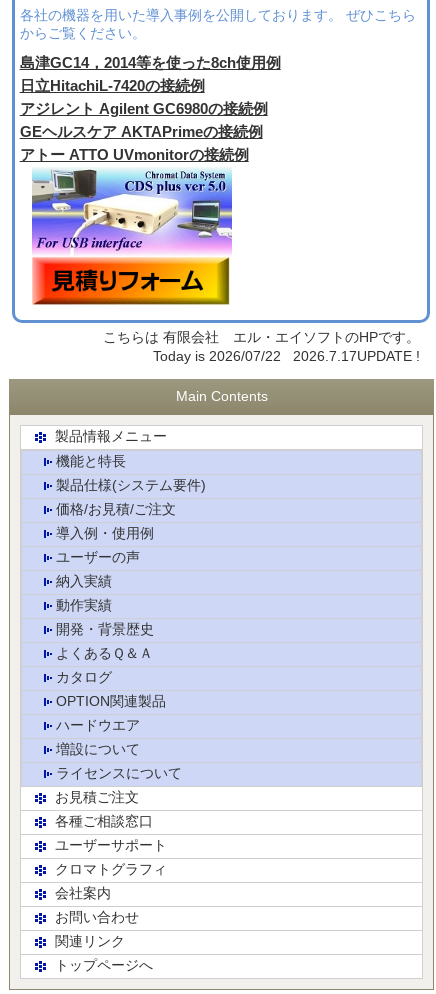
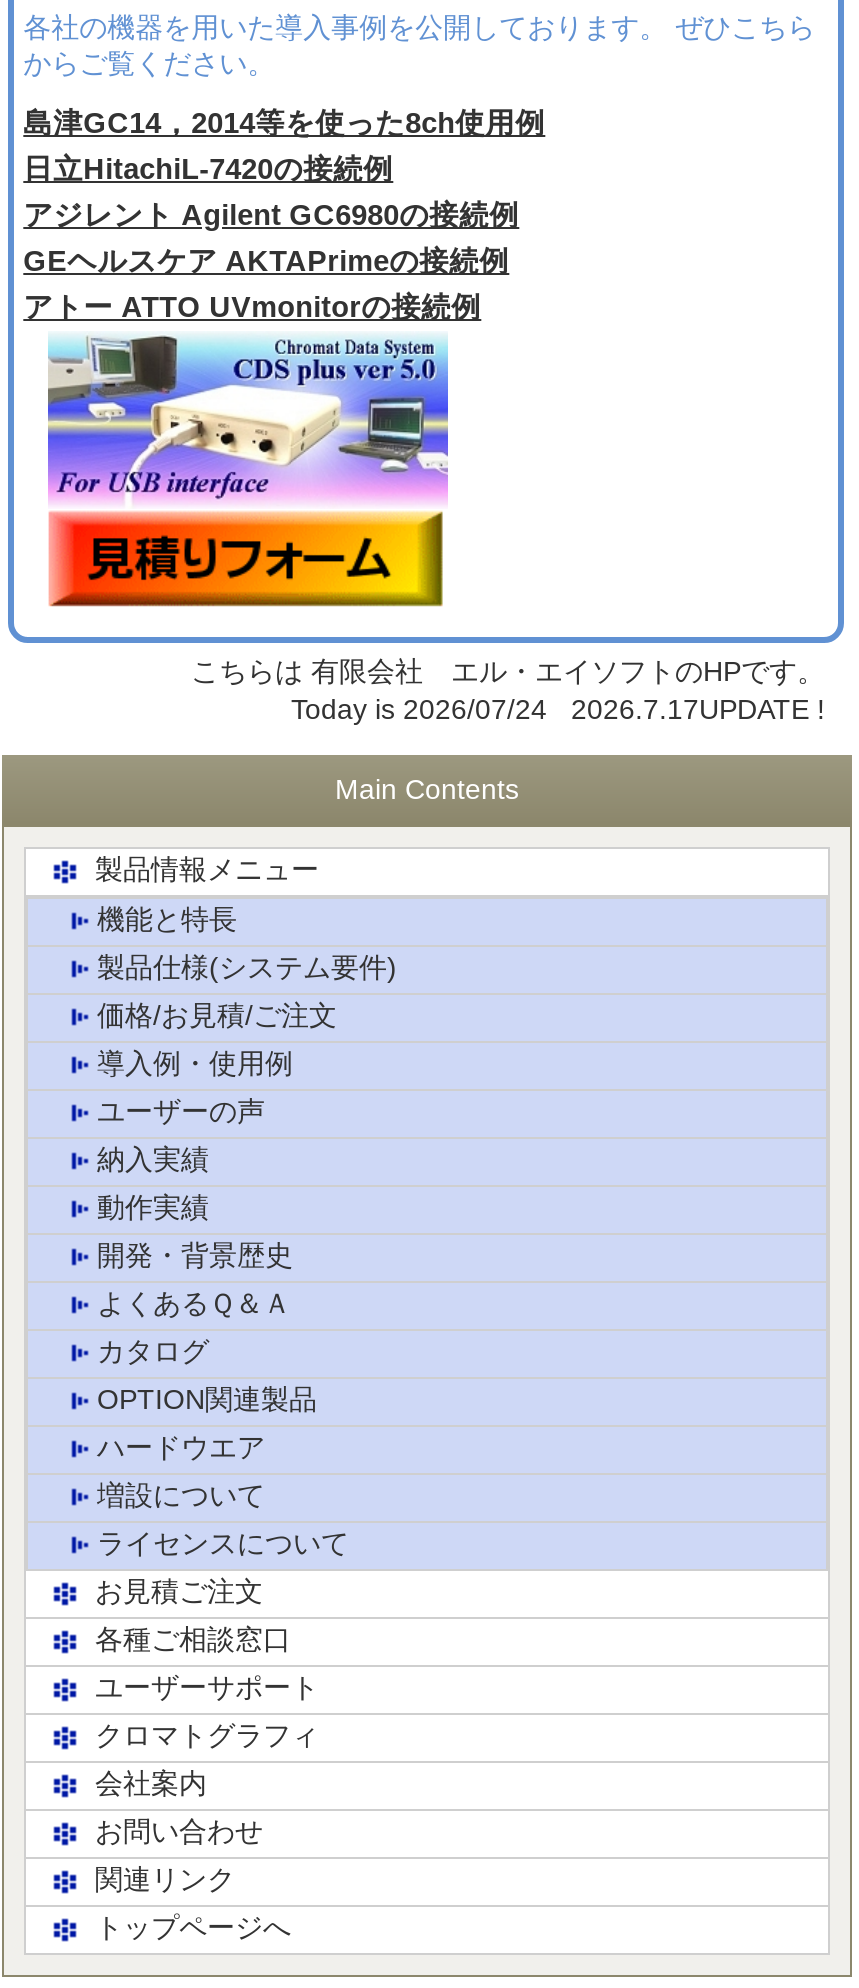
- Today is 2026/07/22 2026.7.17UPDATE !
+ Today is 2026/07/24 2026.7.17UPDATE !
